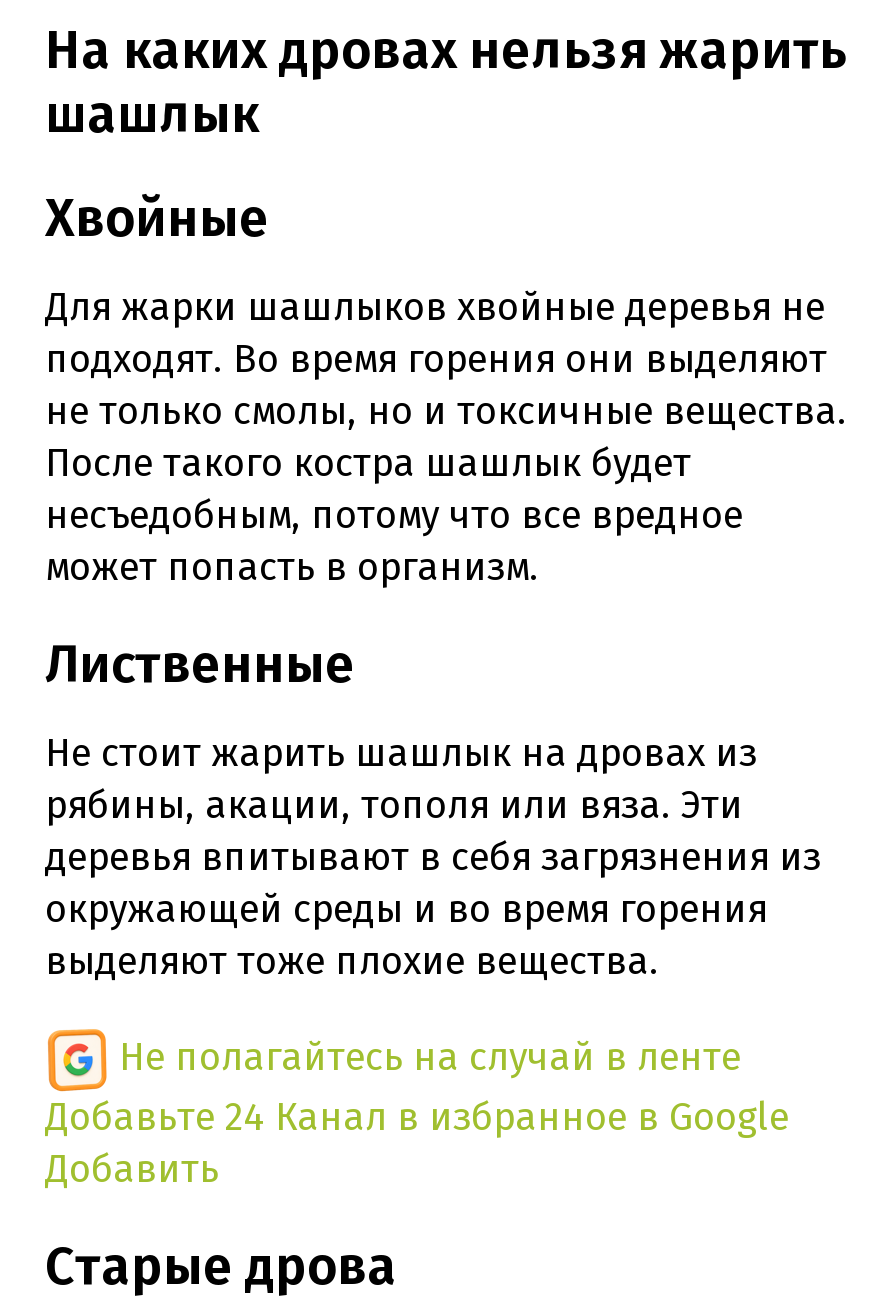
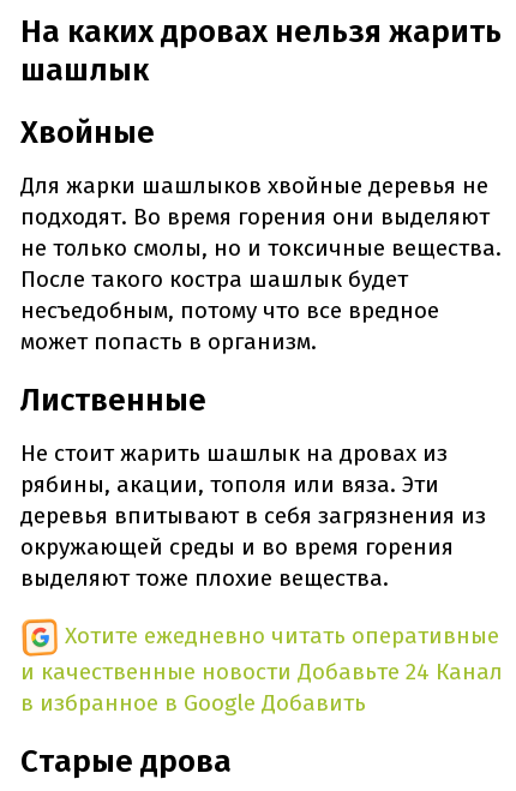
- Не полагайтесь на случай в ленте
- Добавьте 24 Канал в избранное в Google
- Добавить
+ Хотите ежедневно читать оперативные
+ и качественные новости Добавьте 24 Канал
+ в избранное в Google Добавить
